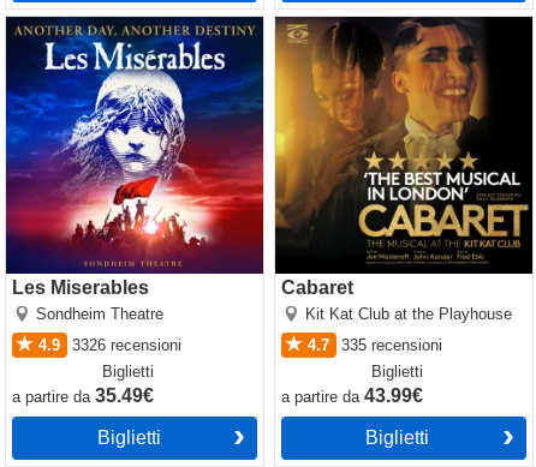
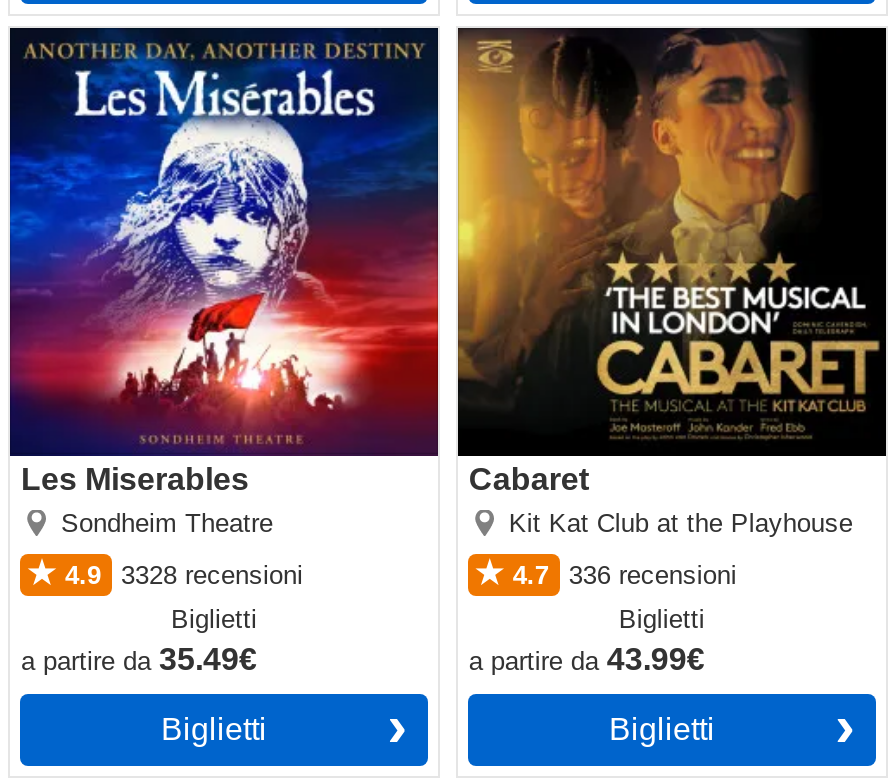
- 4.9 3326 recensioni
+ 4.9 3328 recensioni

- 4.7 335 recensioni
+ 4.7 336 recensioni
